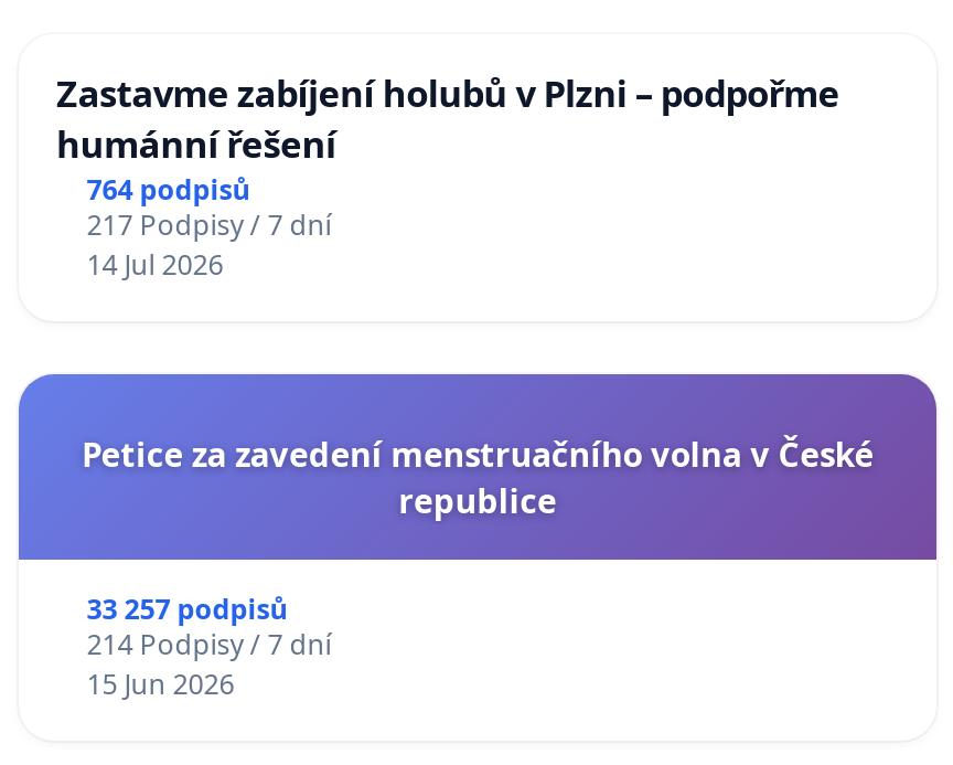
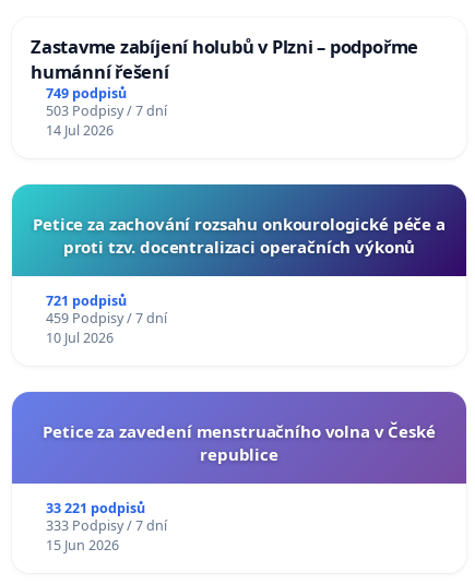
- 764 podpisů
+ 749 podpisů

- 217 Podpisy / 7 dní
+ 503 Podpisy / 7 dní

+ [image]
+ Petice za zachování rozsahu onkourologické péče a
+ proti tzv. docentralizaci operačních výkonů
+ 721 podpisů
+ 459 Podpisy / 7 dní
+ 10 Jul 2026

- 33 257 podpisů
+ 33 221 podpisů

- 214 Podpisy / 7 dní
+ 333 Podpisy / 7 dní
